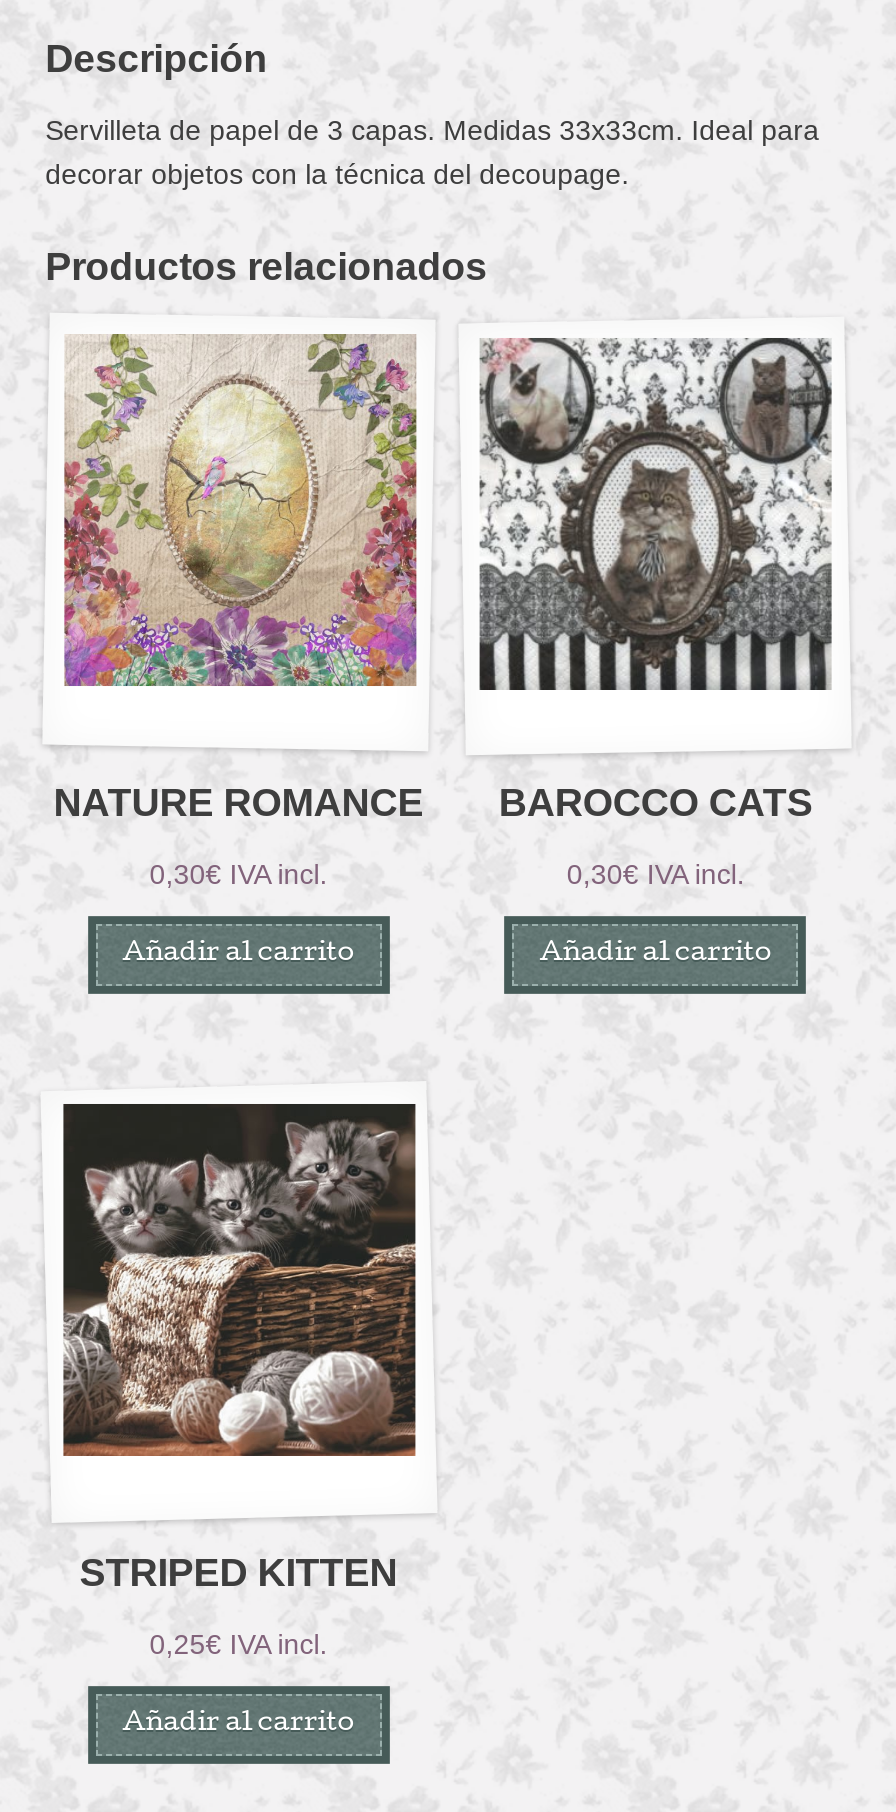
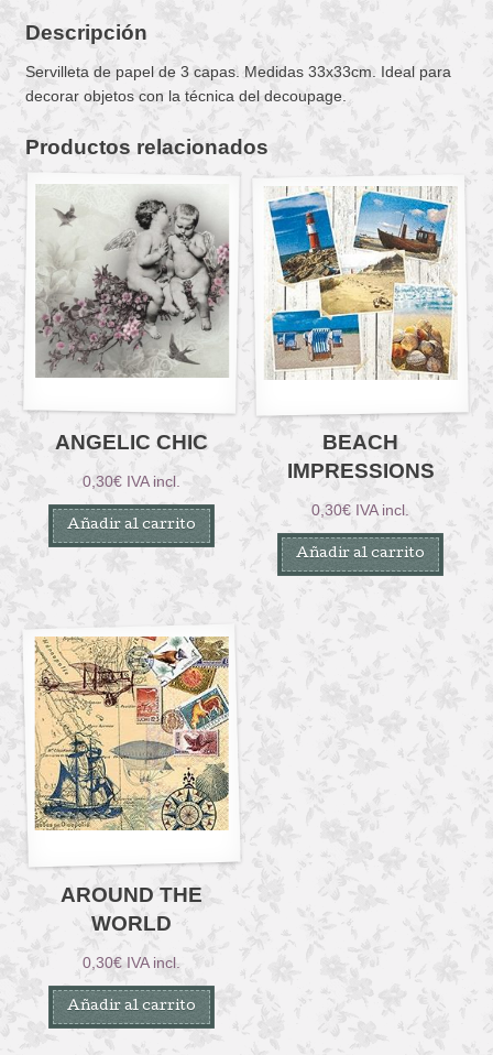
- [image]
+ [image]

- [image]
+ [image]

- NATURE ROMANCE
+ ANGELIC CHIC

- BAROCCO CATS
+ BEACH
+ IMPRESSIONS

- [image]
+ [image]

- STRIPED KITTEN
+ AROUND THE
+ WORLD

- 0,25€ IVA incl.
+ 0,30€ IVA incl.
